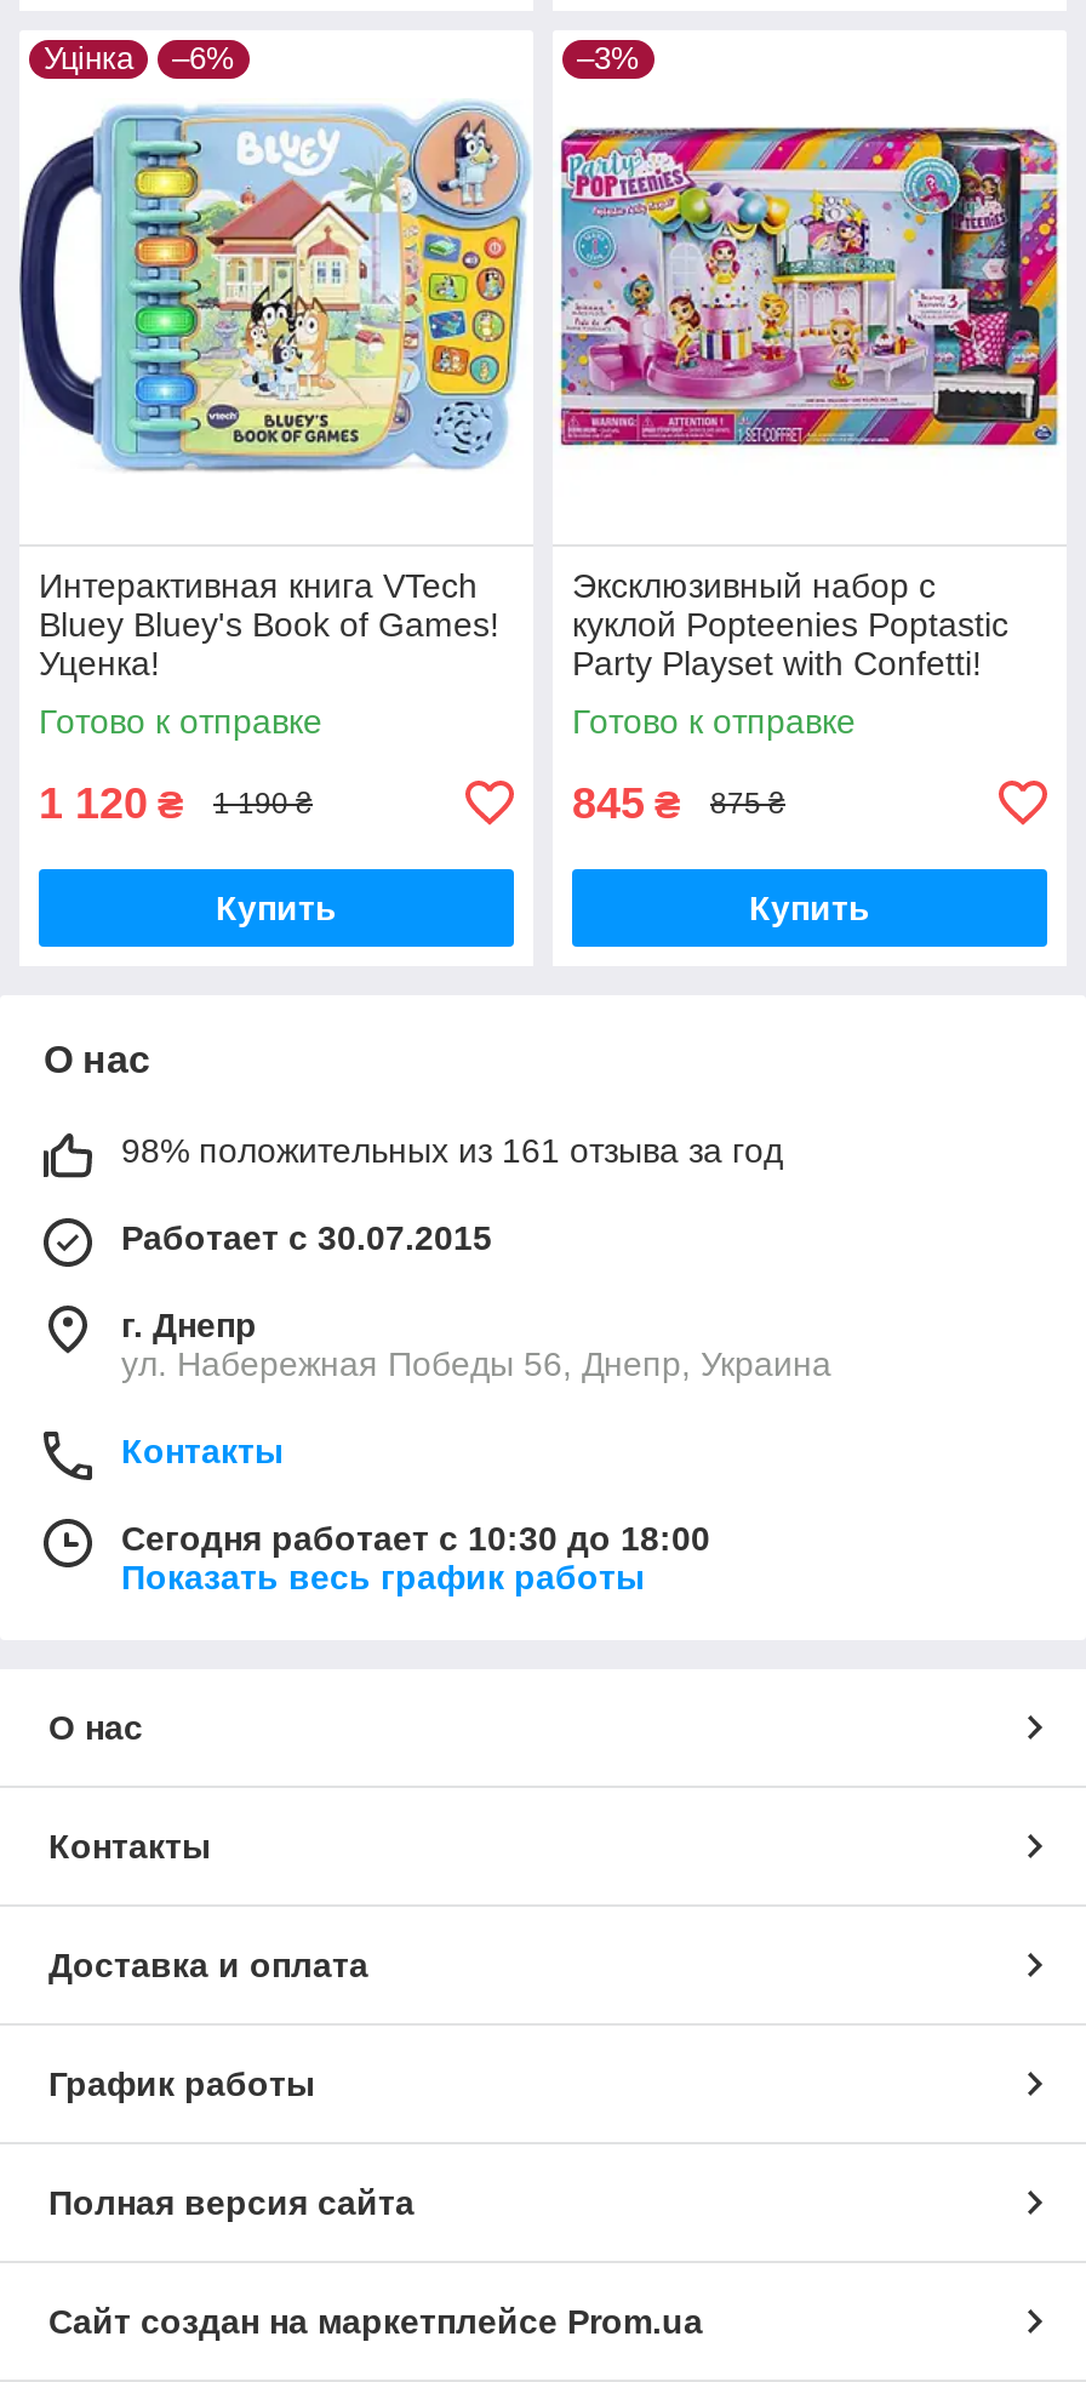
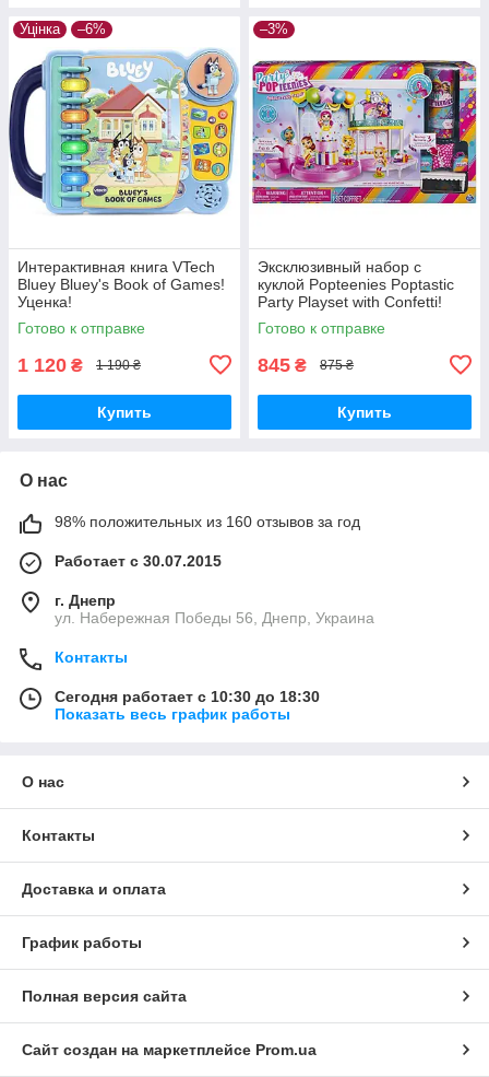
- 98% положительных из 161 отзыва за год
+ 98% положительных из 160 отзывов за год

- Сегодня работает с 10:30 до 18:00
+ Сегодня работает с 10:30 до 18:30
